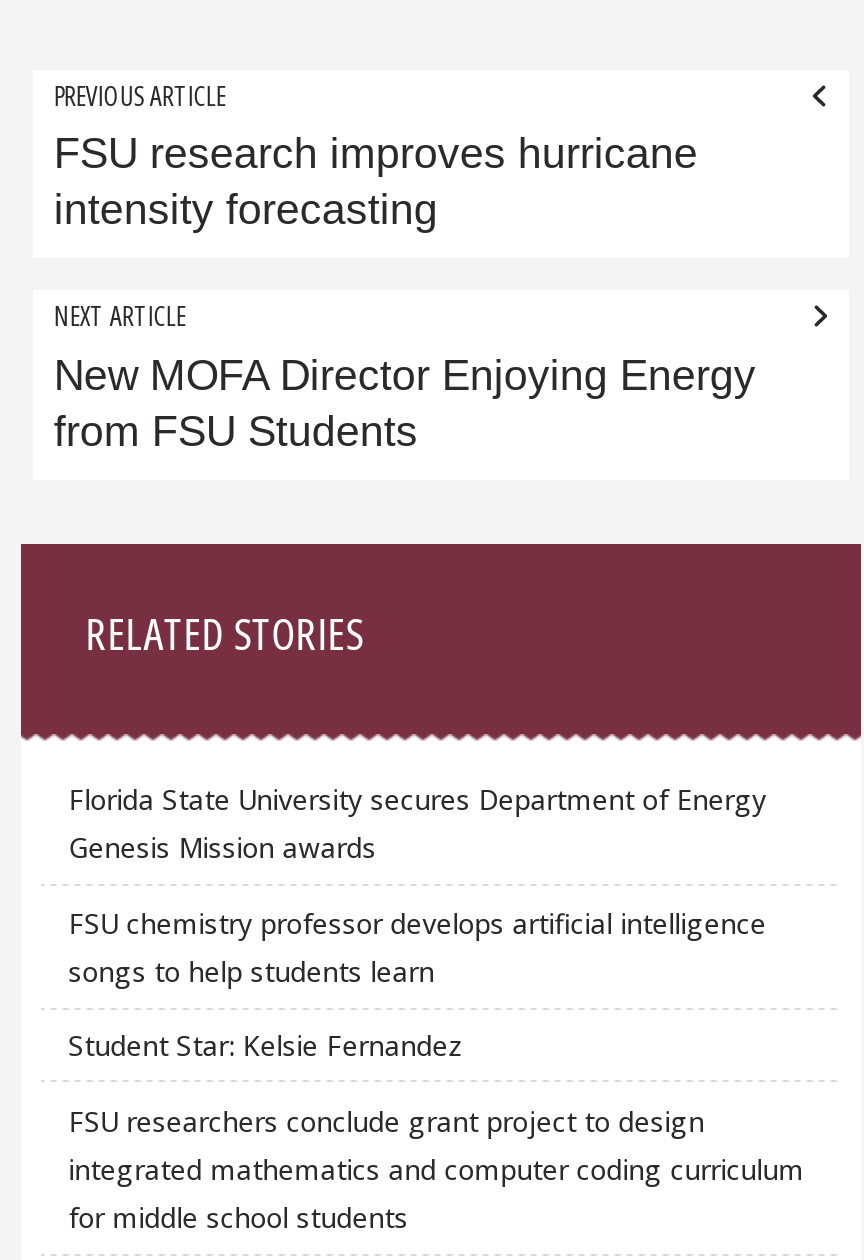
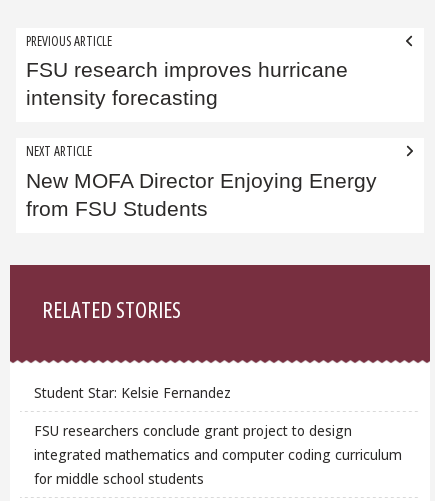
- Florida State University secures Department of Energy
- Genesis Mission awards
- FSU chemistry professor develops artificial intelligence
- songs to help students learn
